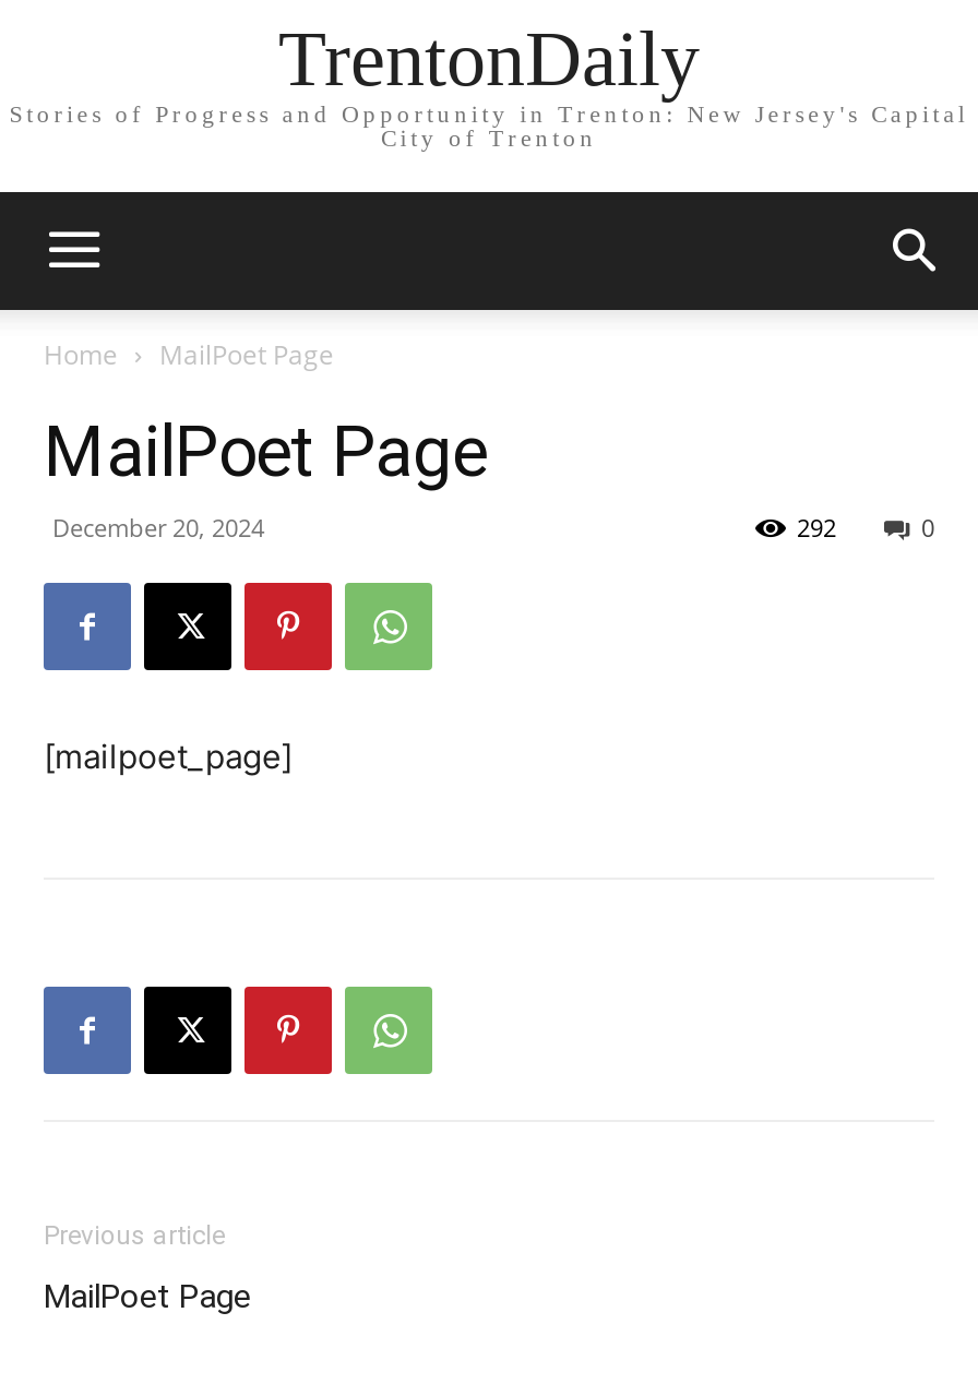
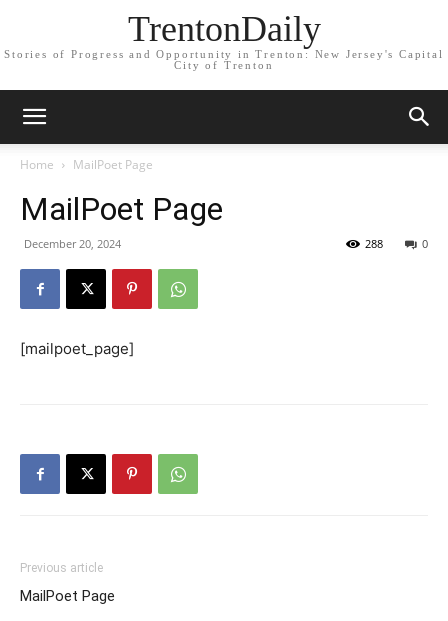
- 292
+ 288
